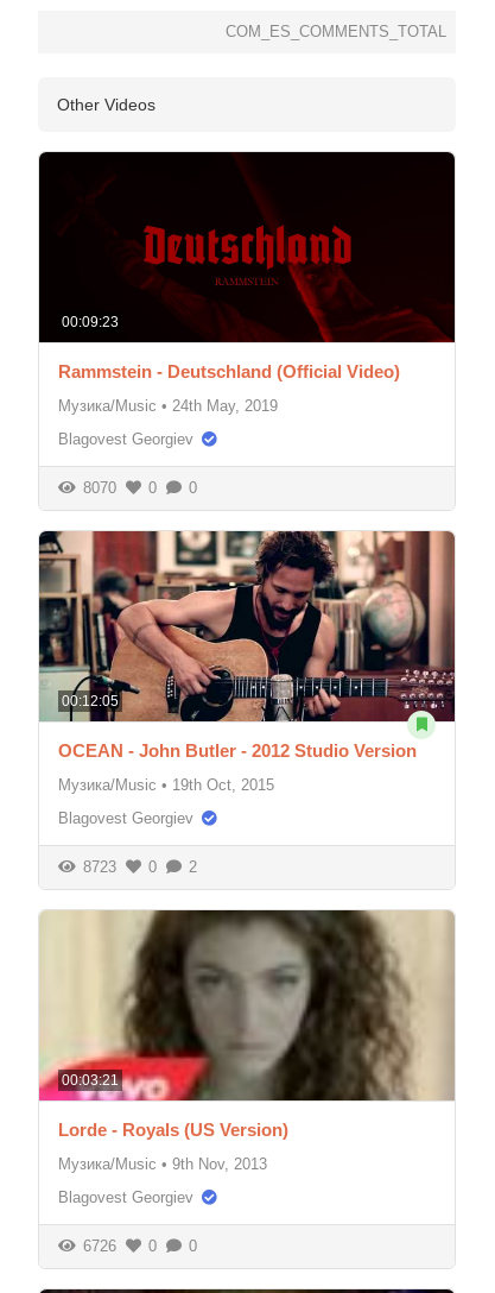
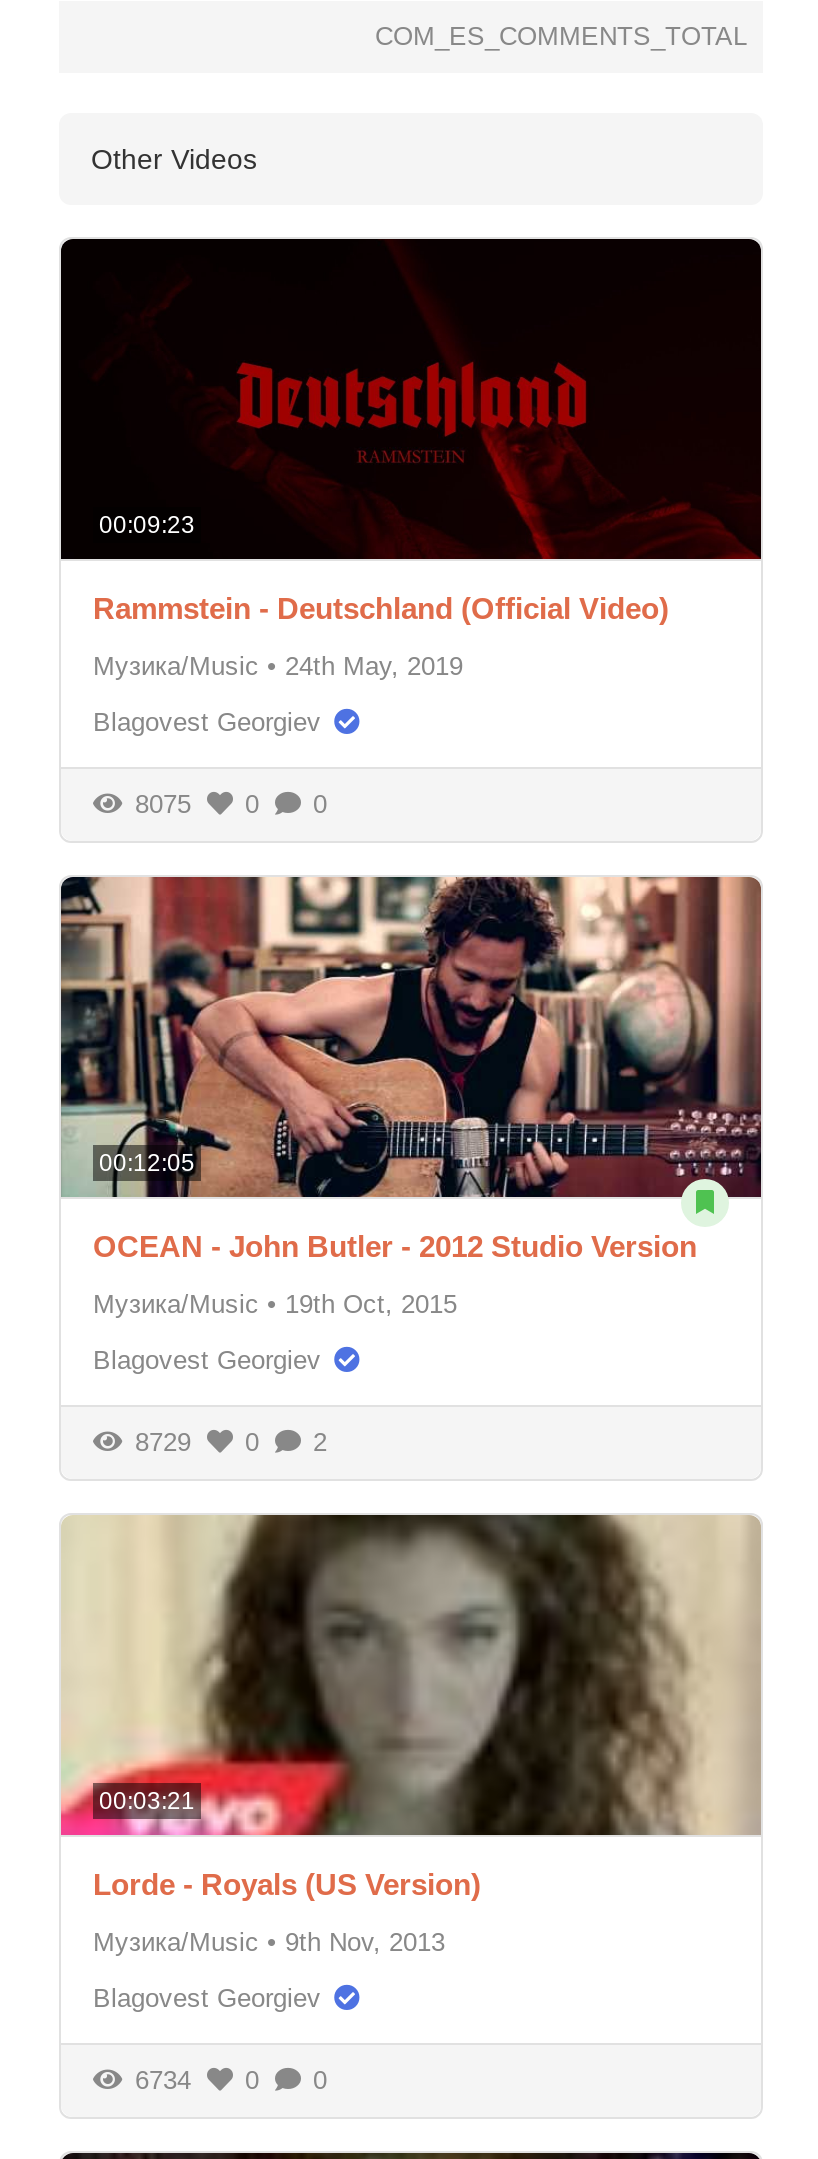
- 8070 0 0
+ 8075 0 0

- 8723 0 2
+ 8729 0 2

- 6726 0 0
+ 6734 0 0
